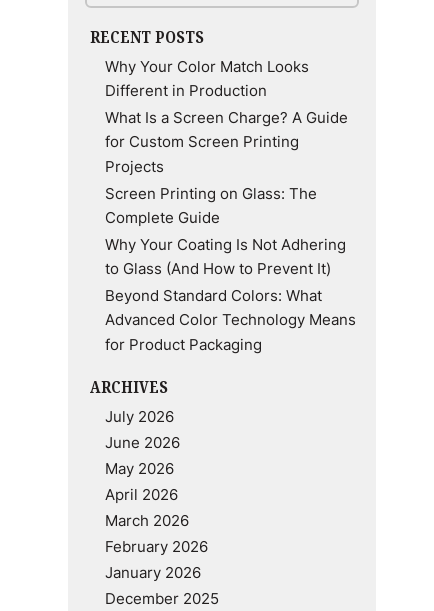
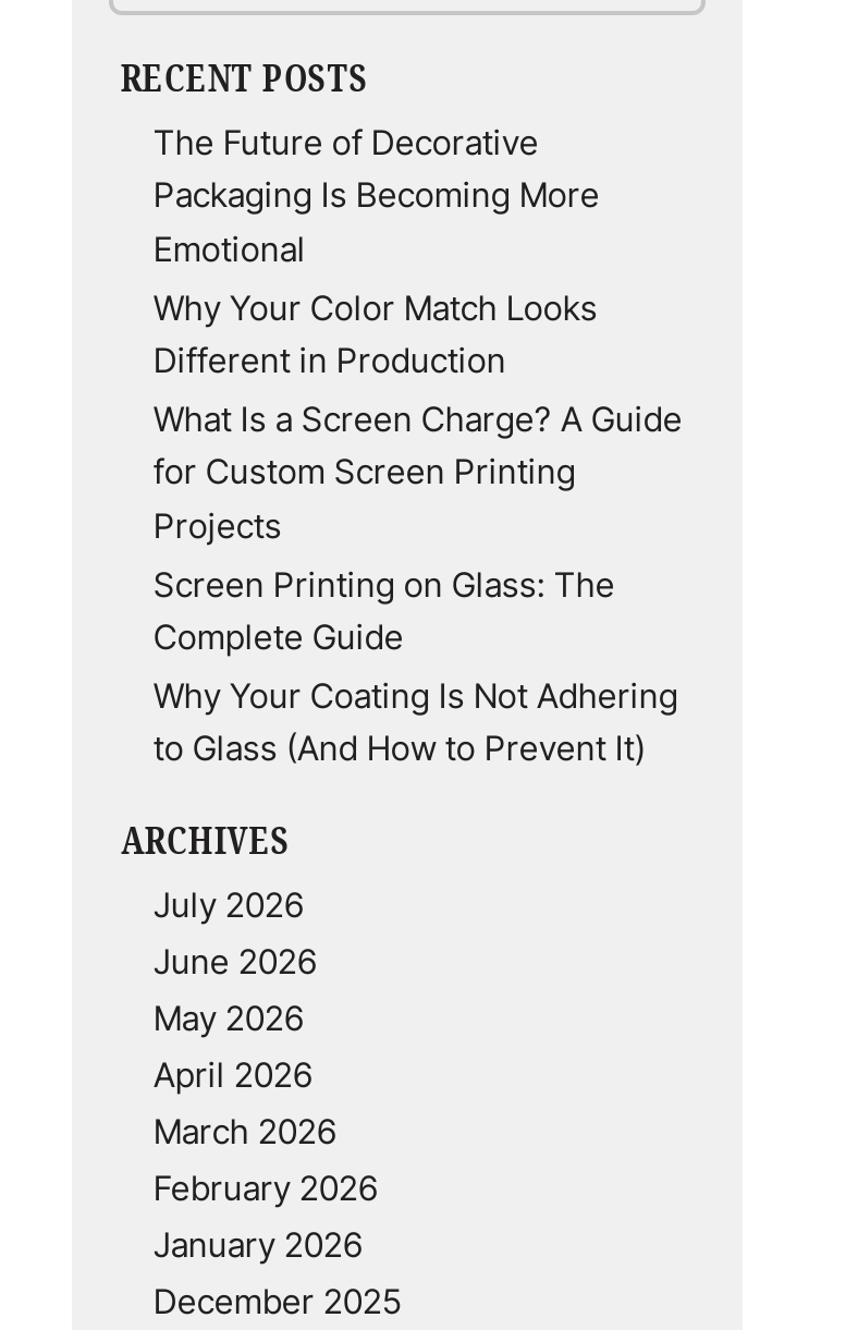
+ The Future of Decorative
+ Packaging Is Becoming More
+ Emotional

moved down: Why Your Color Match Looks | Different in Production | What Is a Screen Charge? A Guide | ... | Why Your Coating Is Not Adhering | to Glass (And How to Prevent It)

- Beyond Standard Colors: What
- Advanced Color Technology Means
- for Product Packaging
